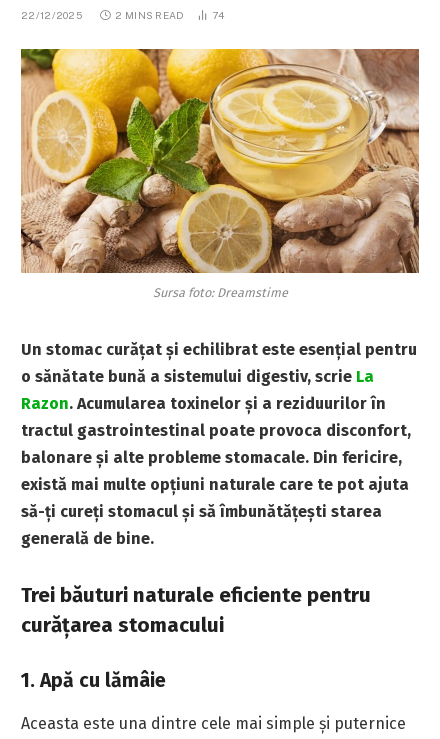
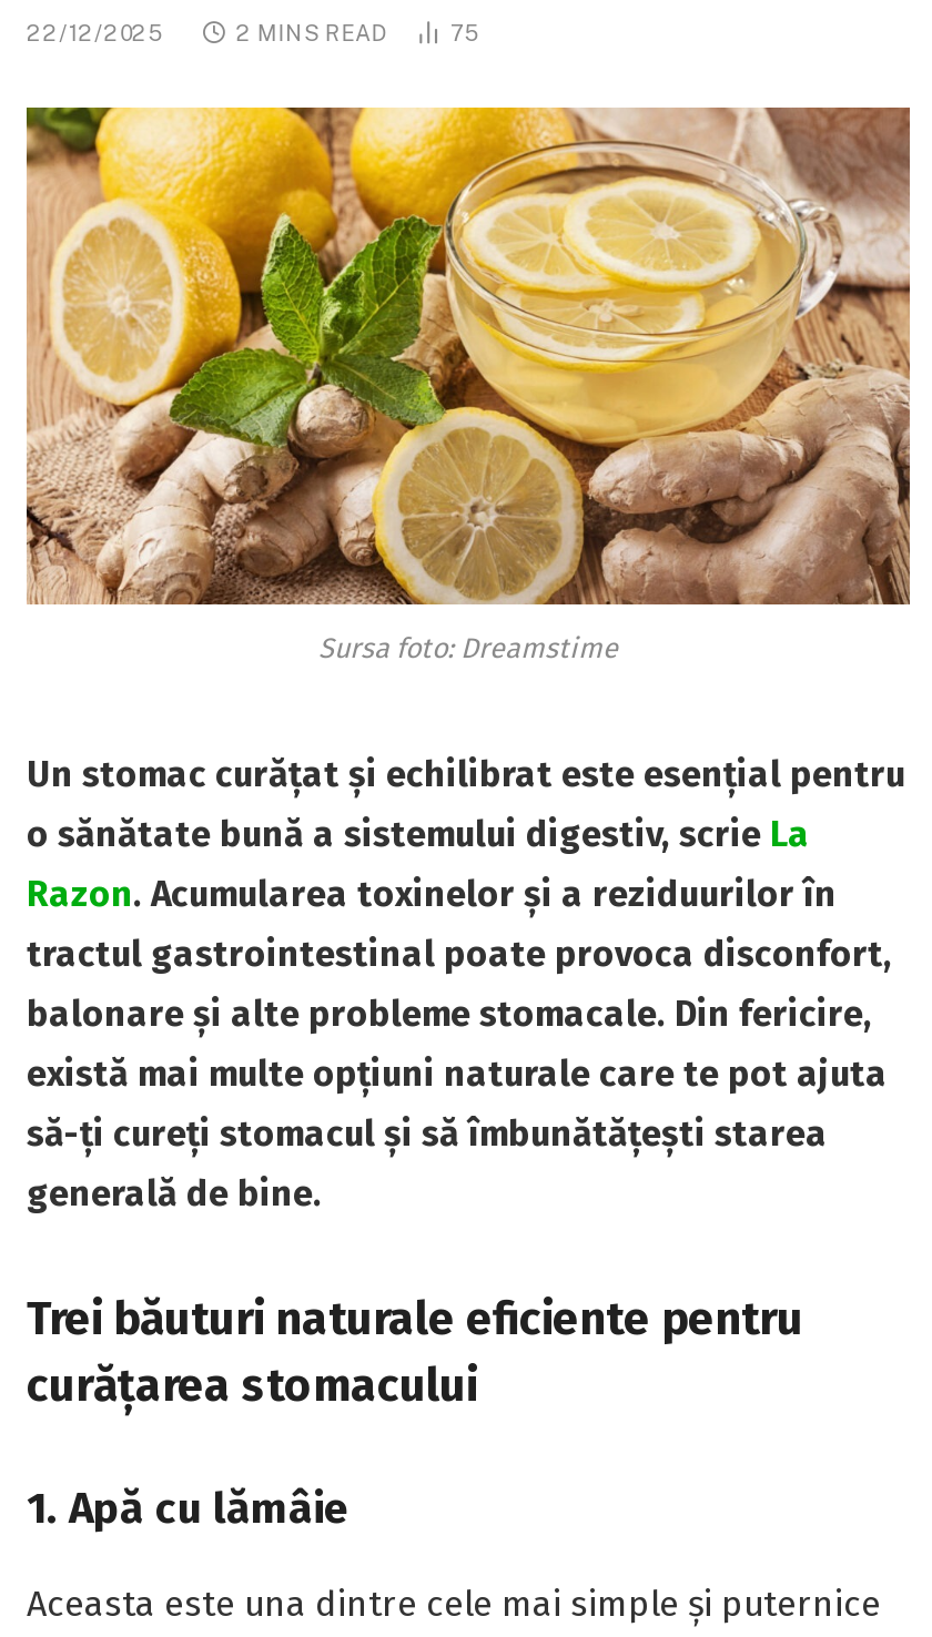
- 74
+ 75
